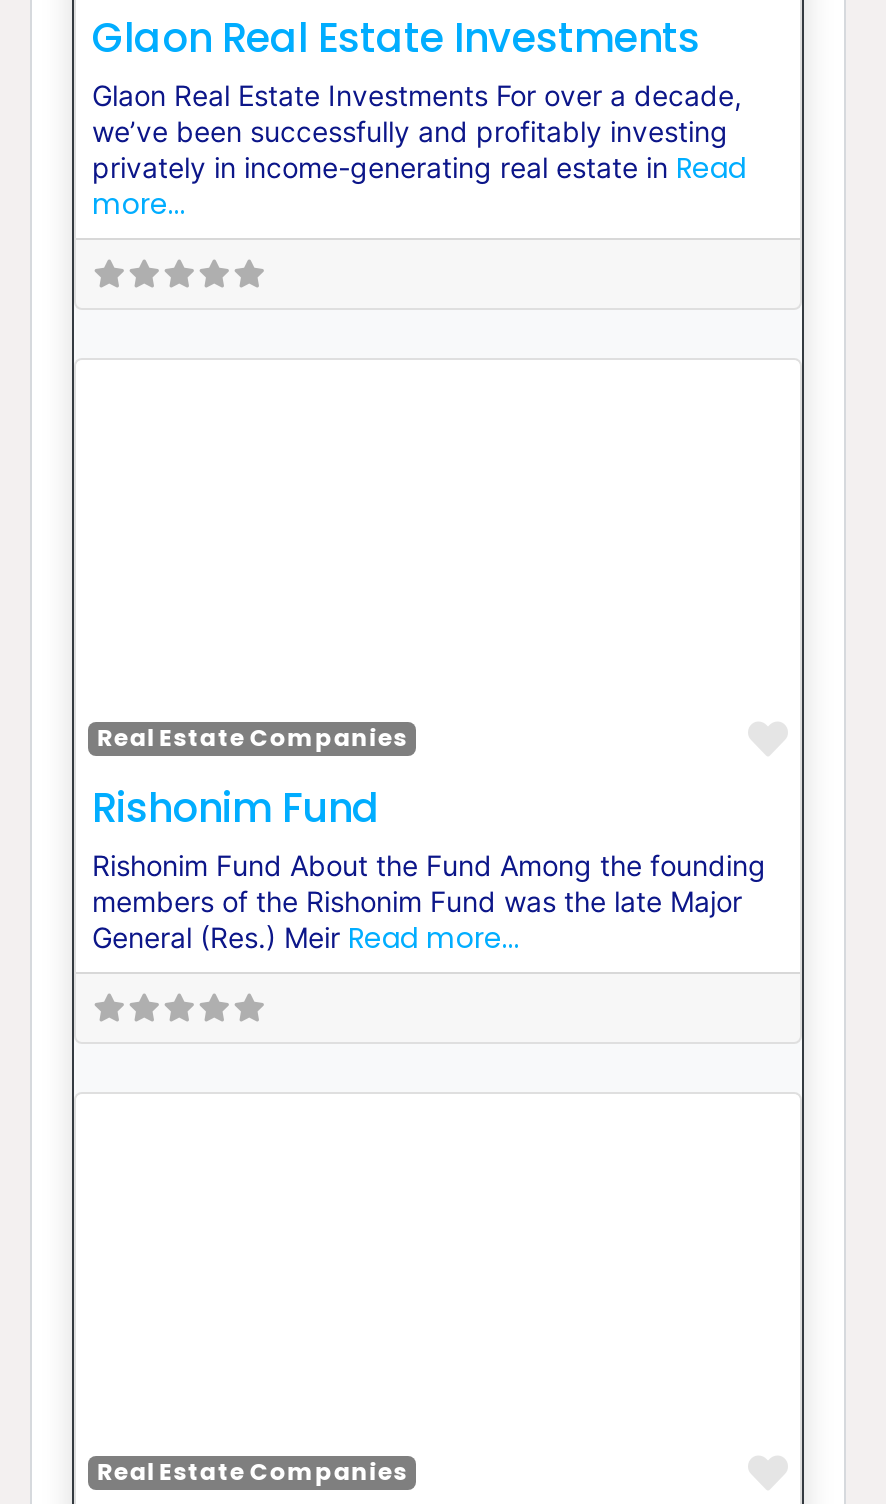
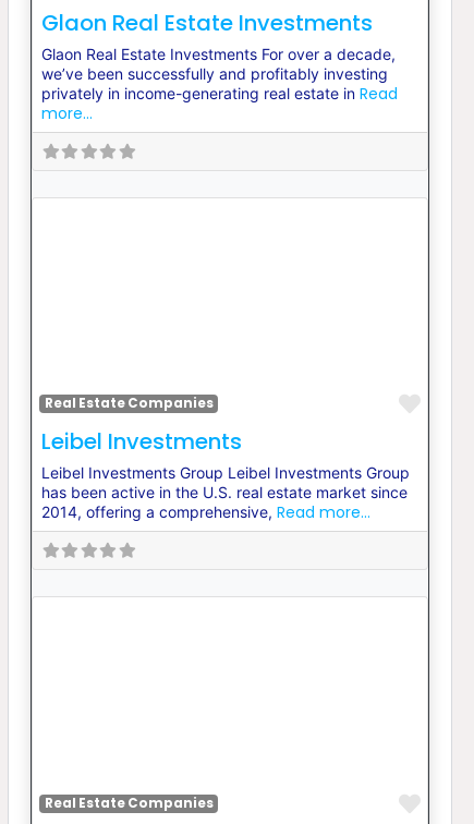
- Rishonim Fund
- Rishonim Fund About the Fund Among the founding
- members of the Rishonim Fund was the late Major
- General (Res.) Meir Read more...
+ Leibel Investments
+ Leibel Investments Group Leibel Investments Group
+ has been active in the U.S. real estate market since
+ 2014, offering a comprehensive, Read more...
